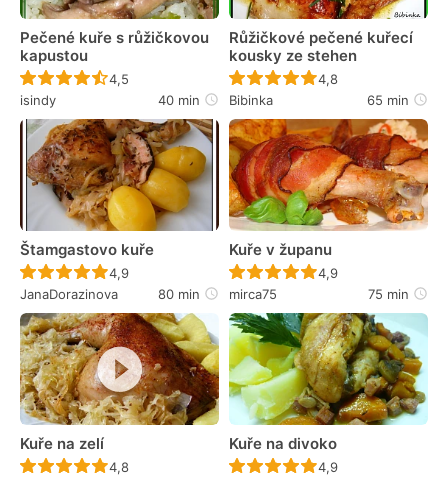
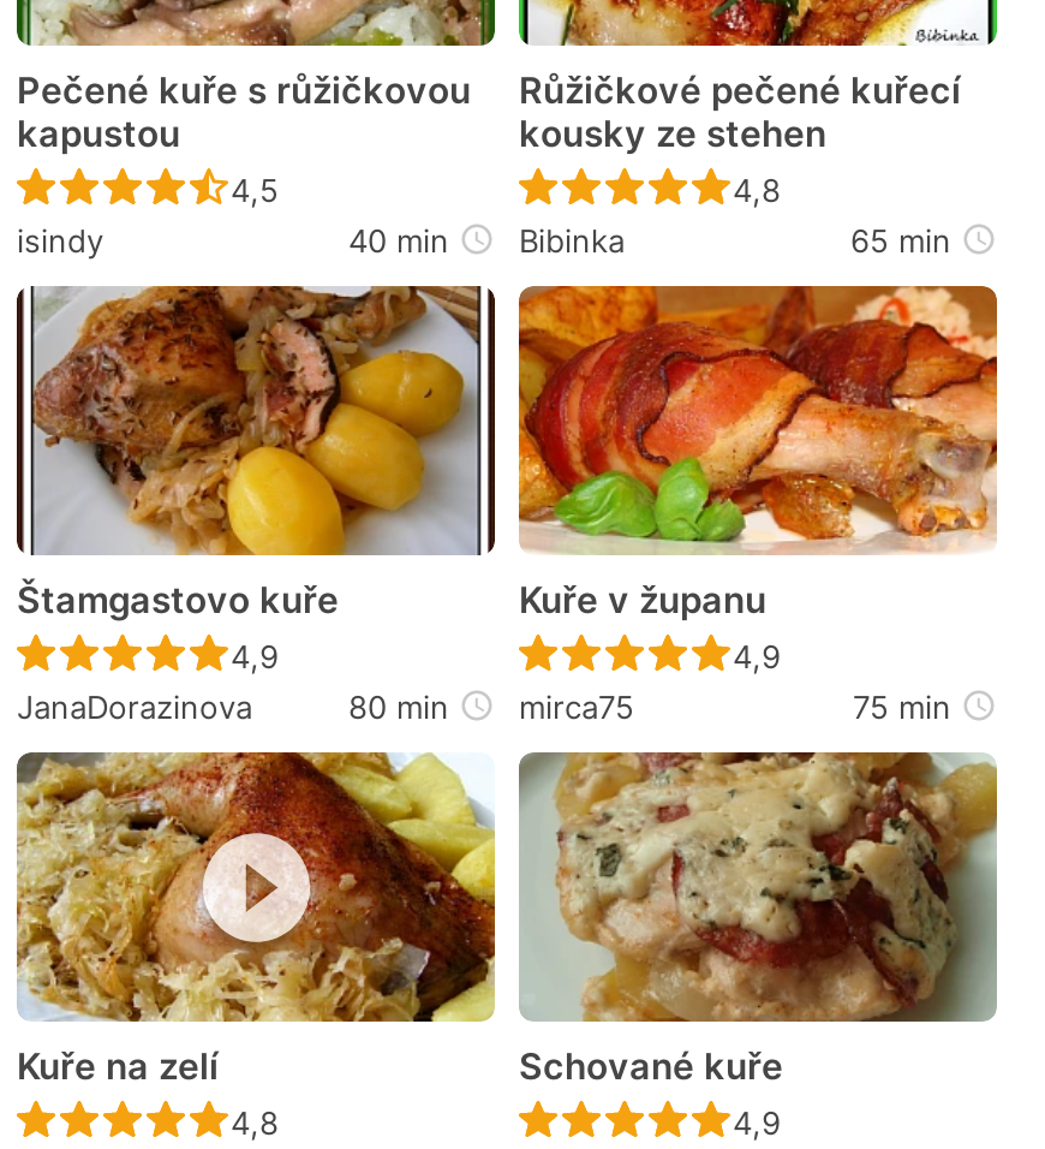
- [image]
- Kuře na divoko
+ [image]
+ Schované kuře
